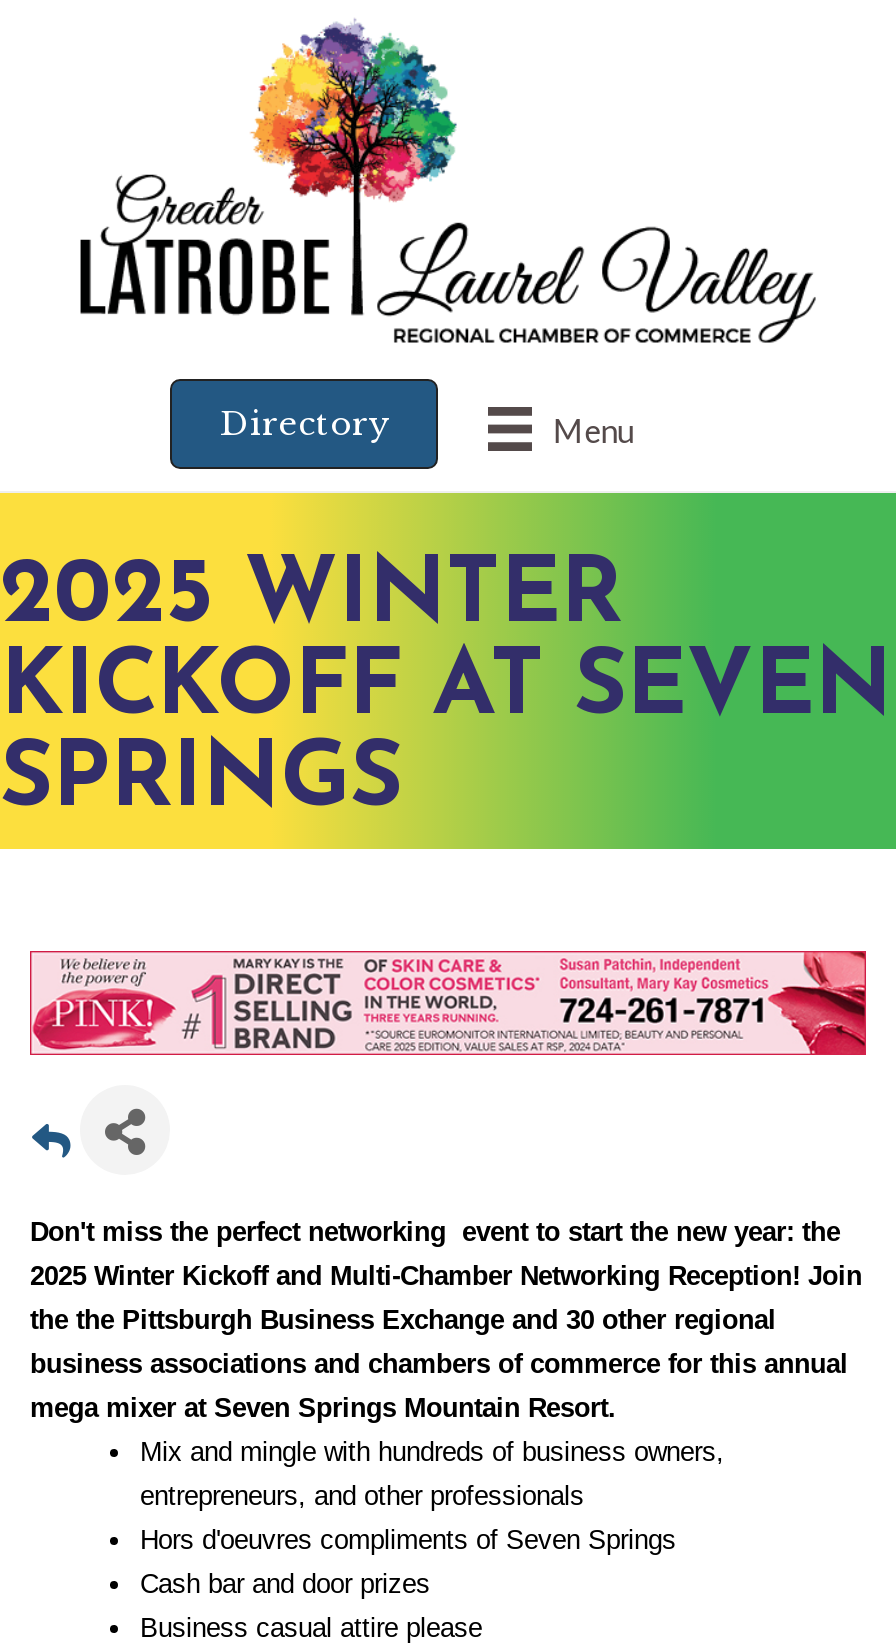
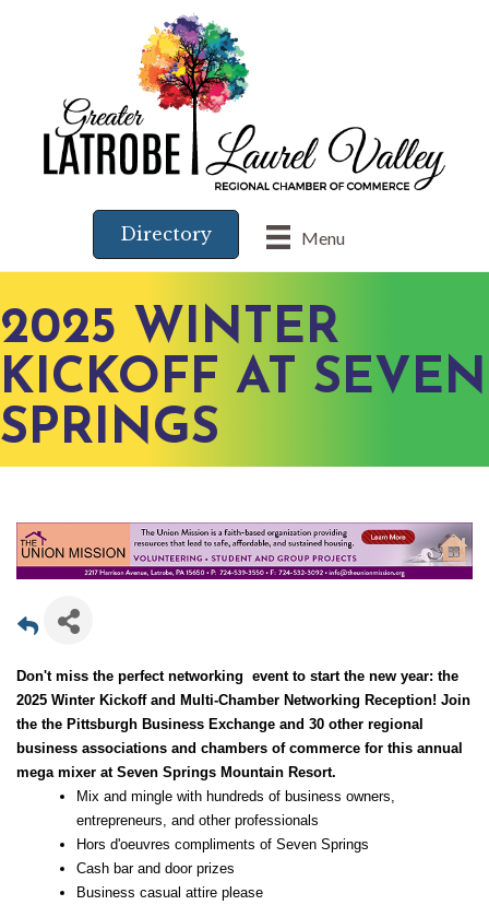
- [image]
+ [image]
